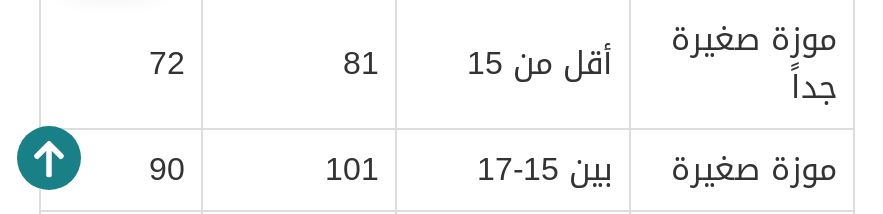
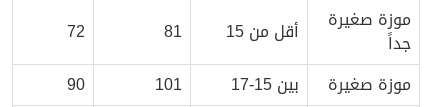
- [image]
